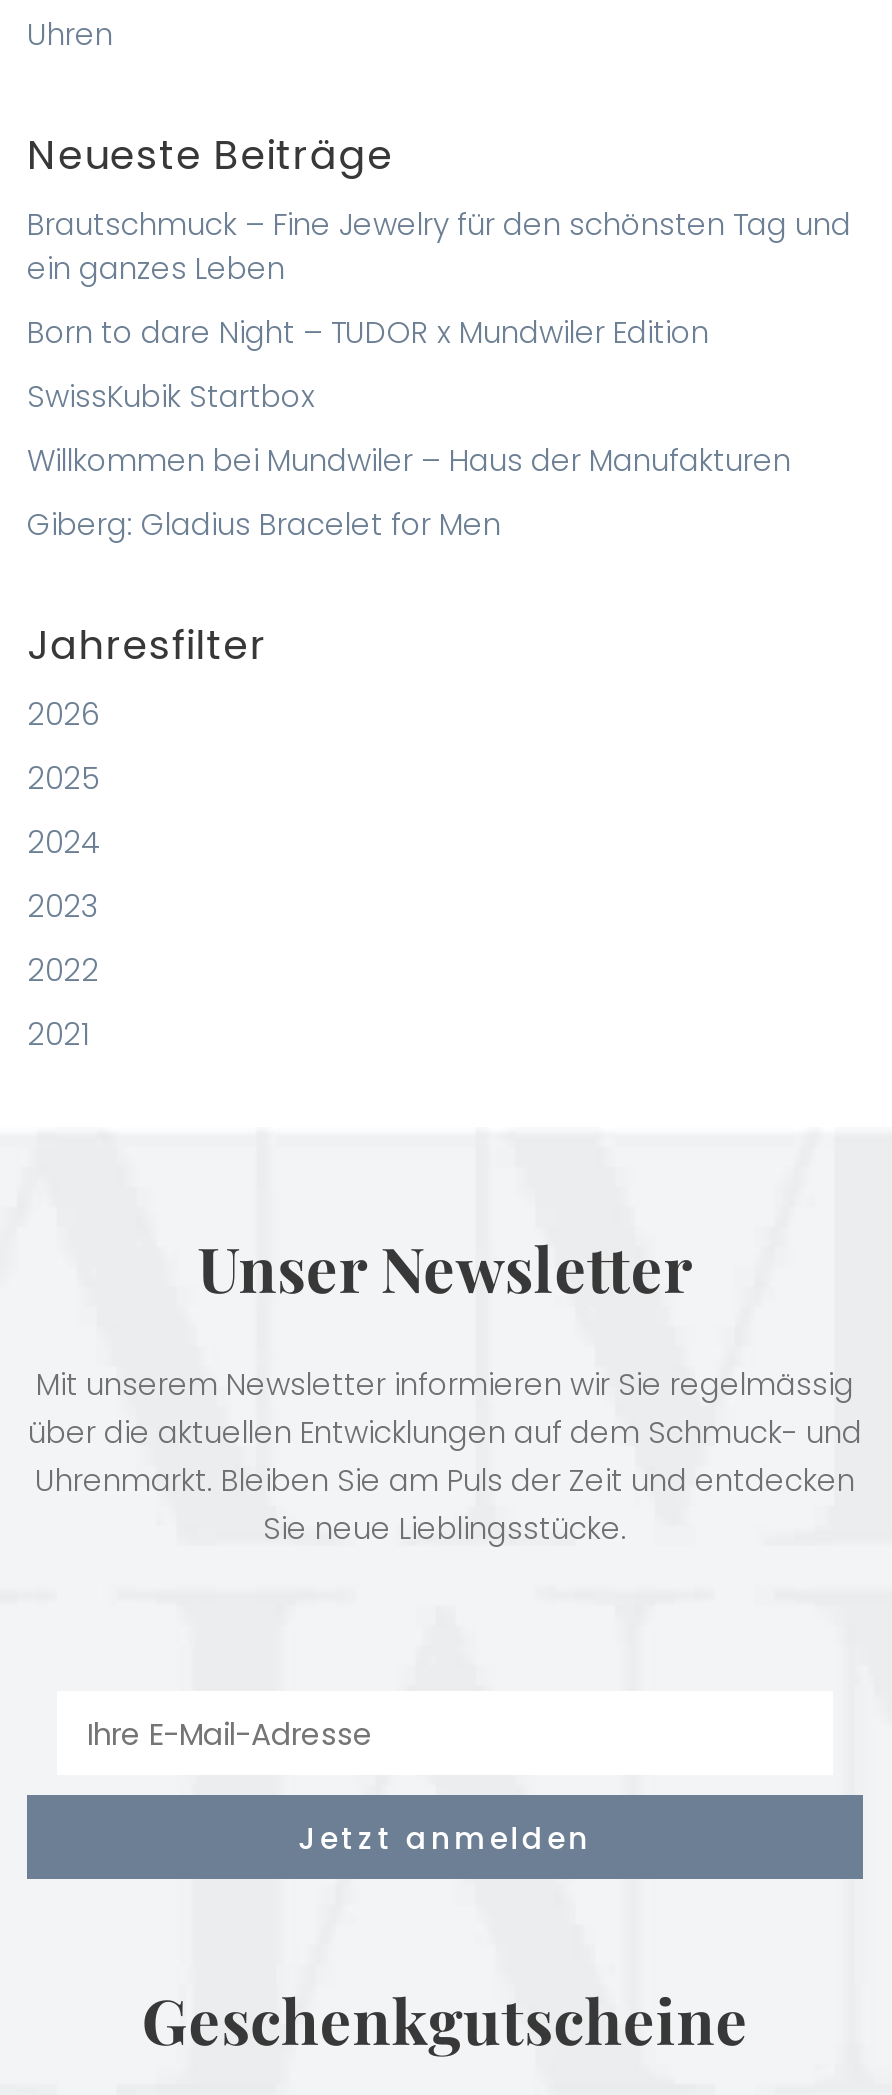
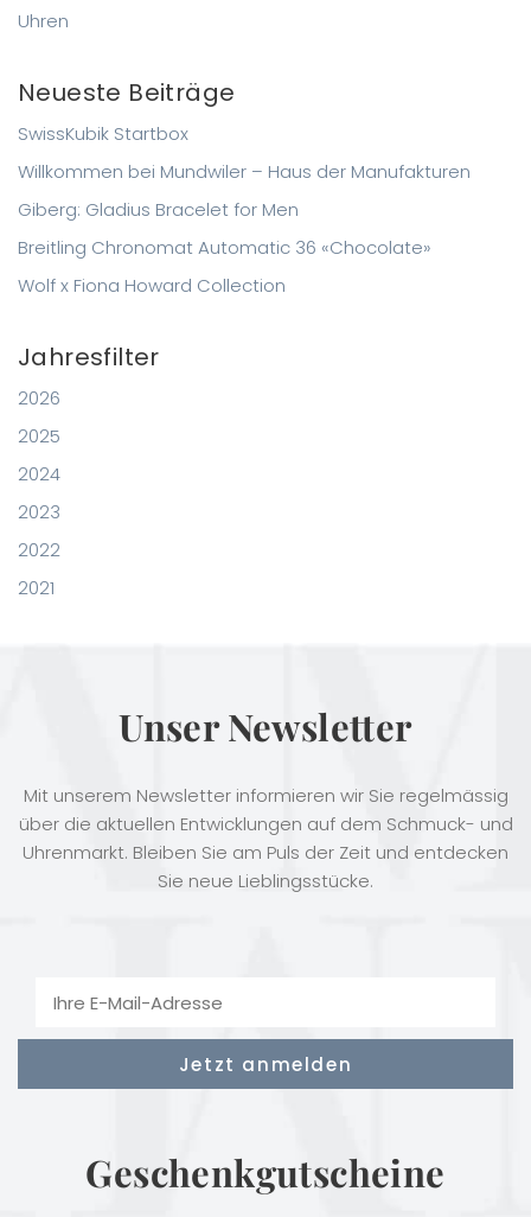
- Brautschmuck – Fine Jewelry für den schönsten Tag und
- ein ganzes Leben
- Born to dare Night – TUDOR x Mundwiler Edition

moved up: SwissKubik Startbox | Willkommen bei Mundwiler – Haus der Manufakturen | Giberg: Gladius Bracelet for Men

+ Breitling Chronomat Automatic 36 «Chocolate»
+ Wolf x Fiona Howard Collection
